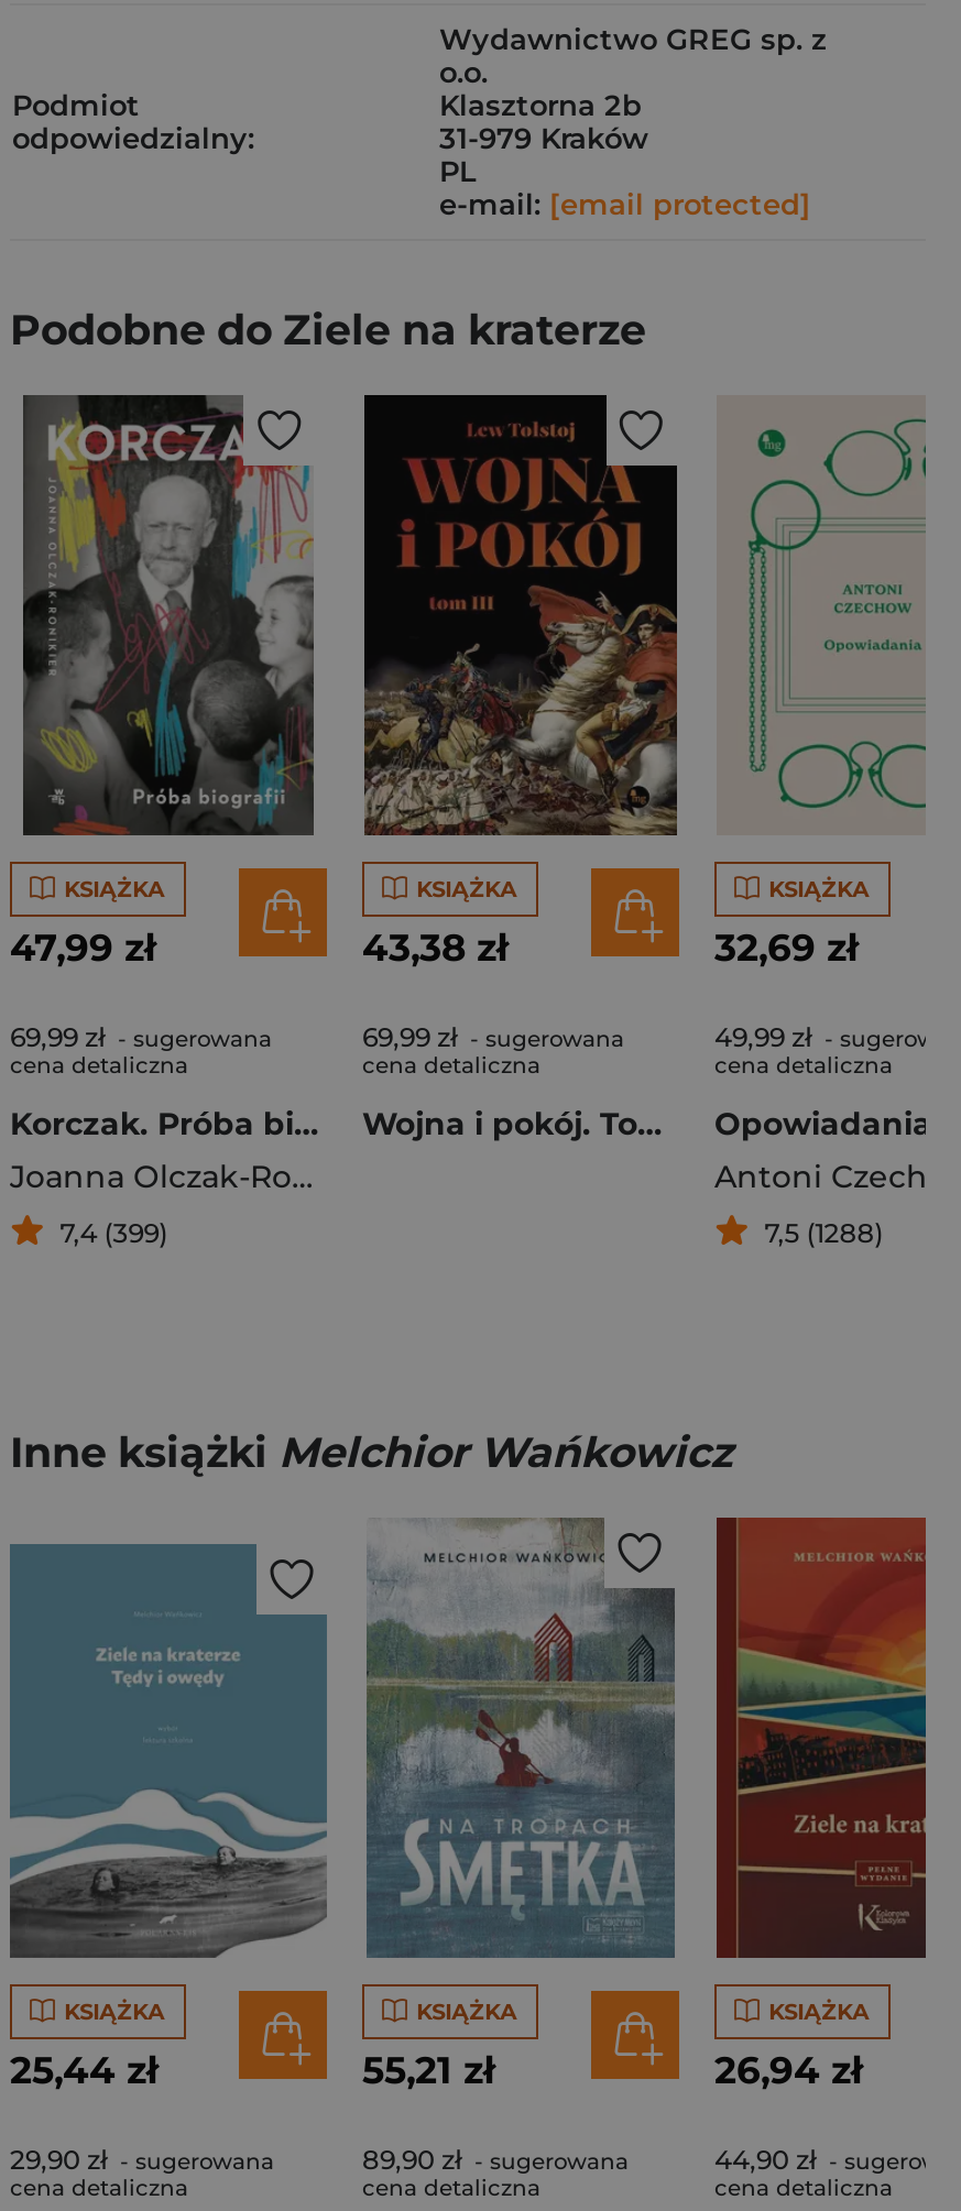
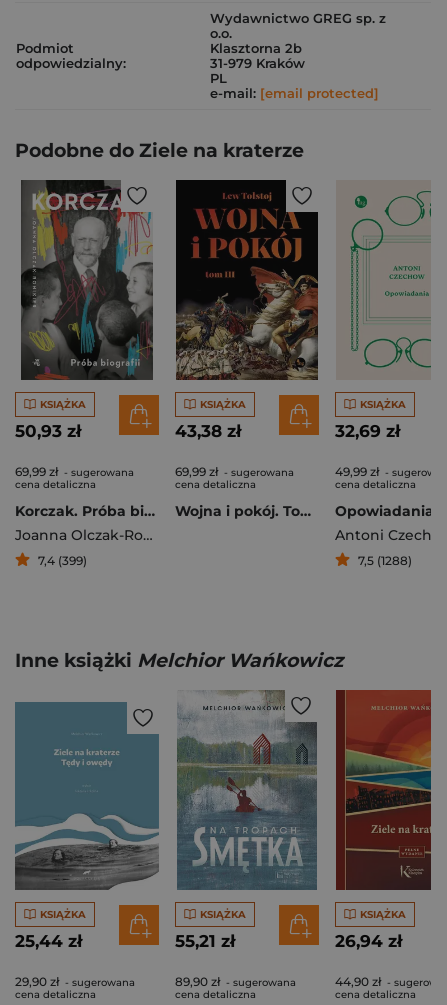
- 47,99 zł
+ 50,93 zł
